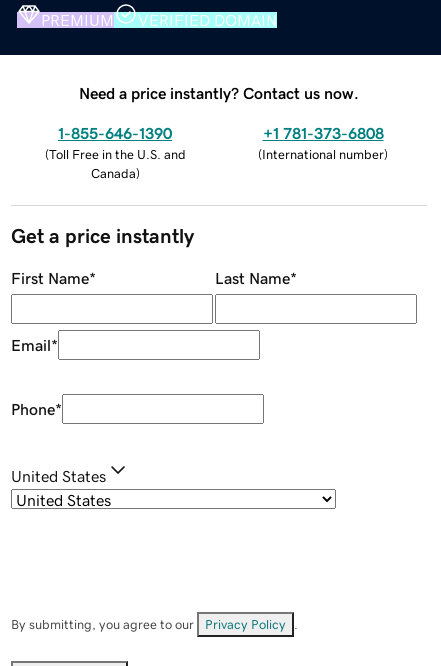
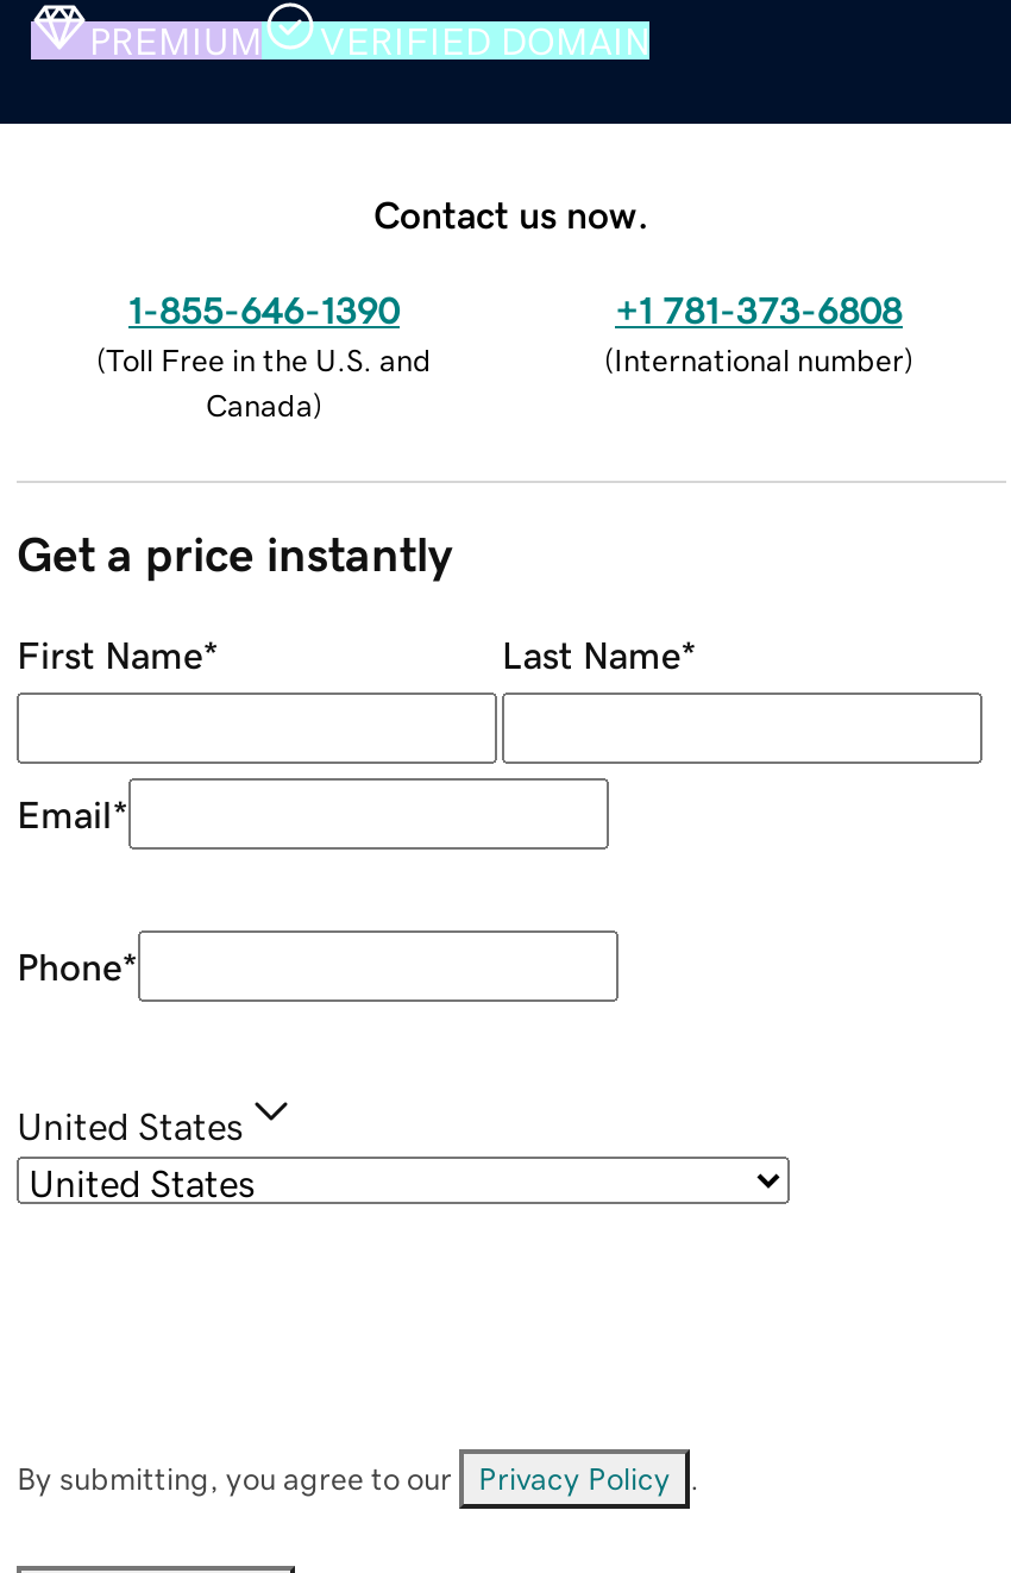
- Need a price instantly? Contact us now.
+ Contact us now.
